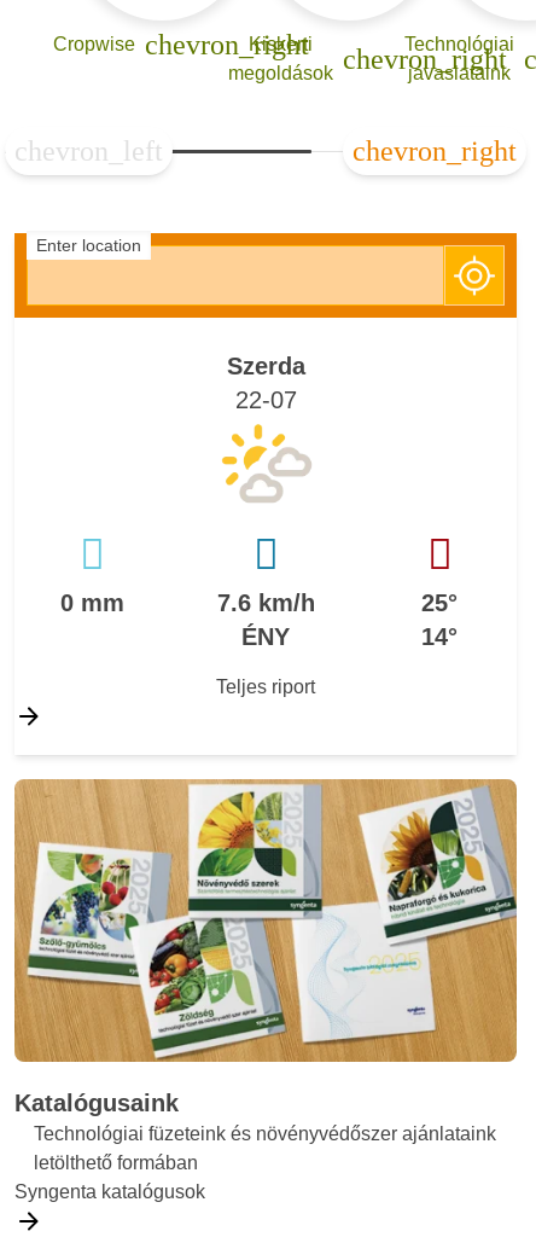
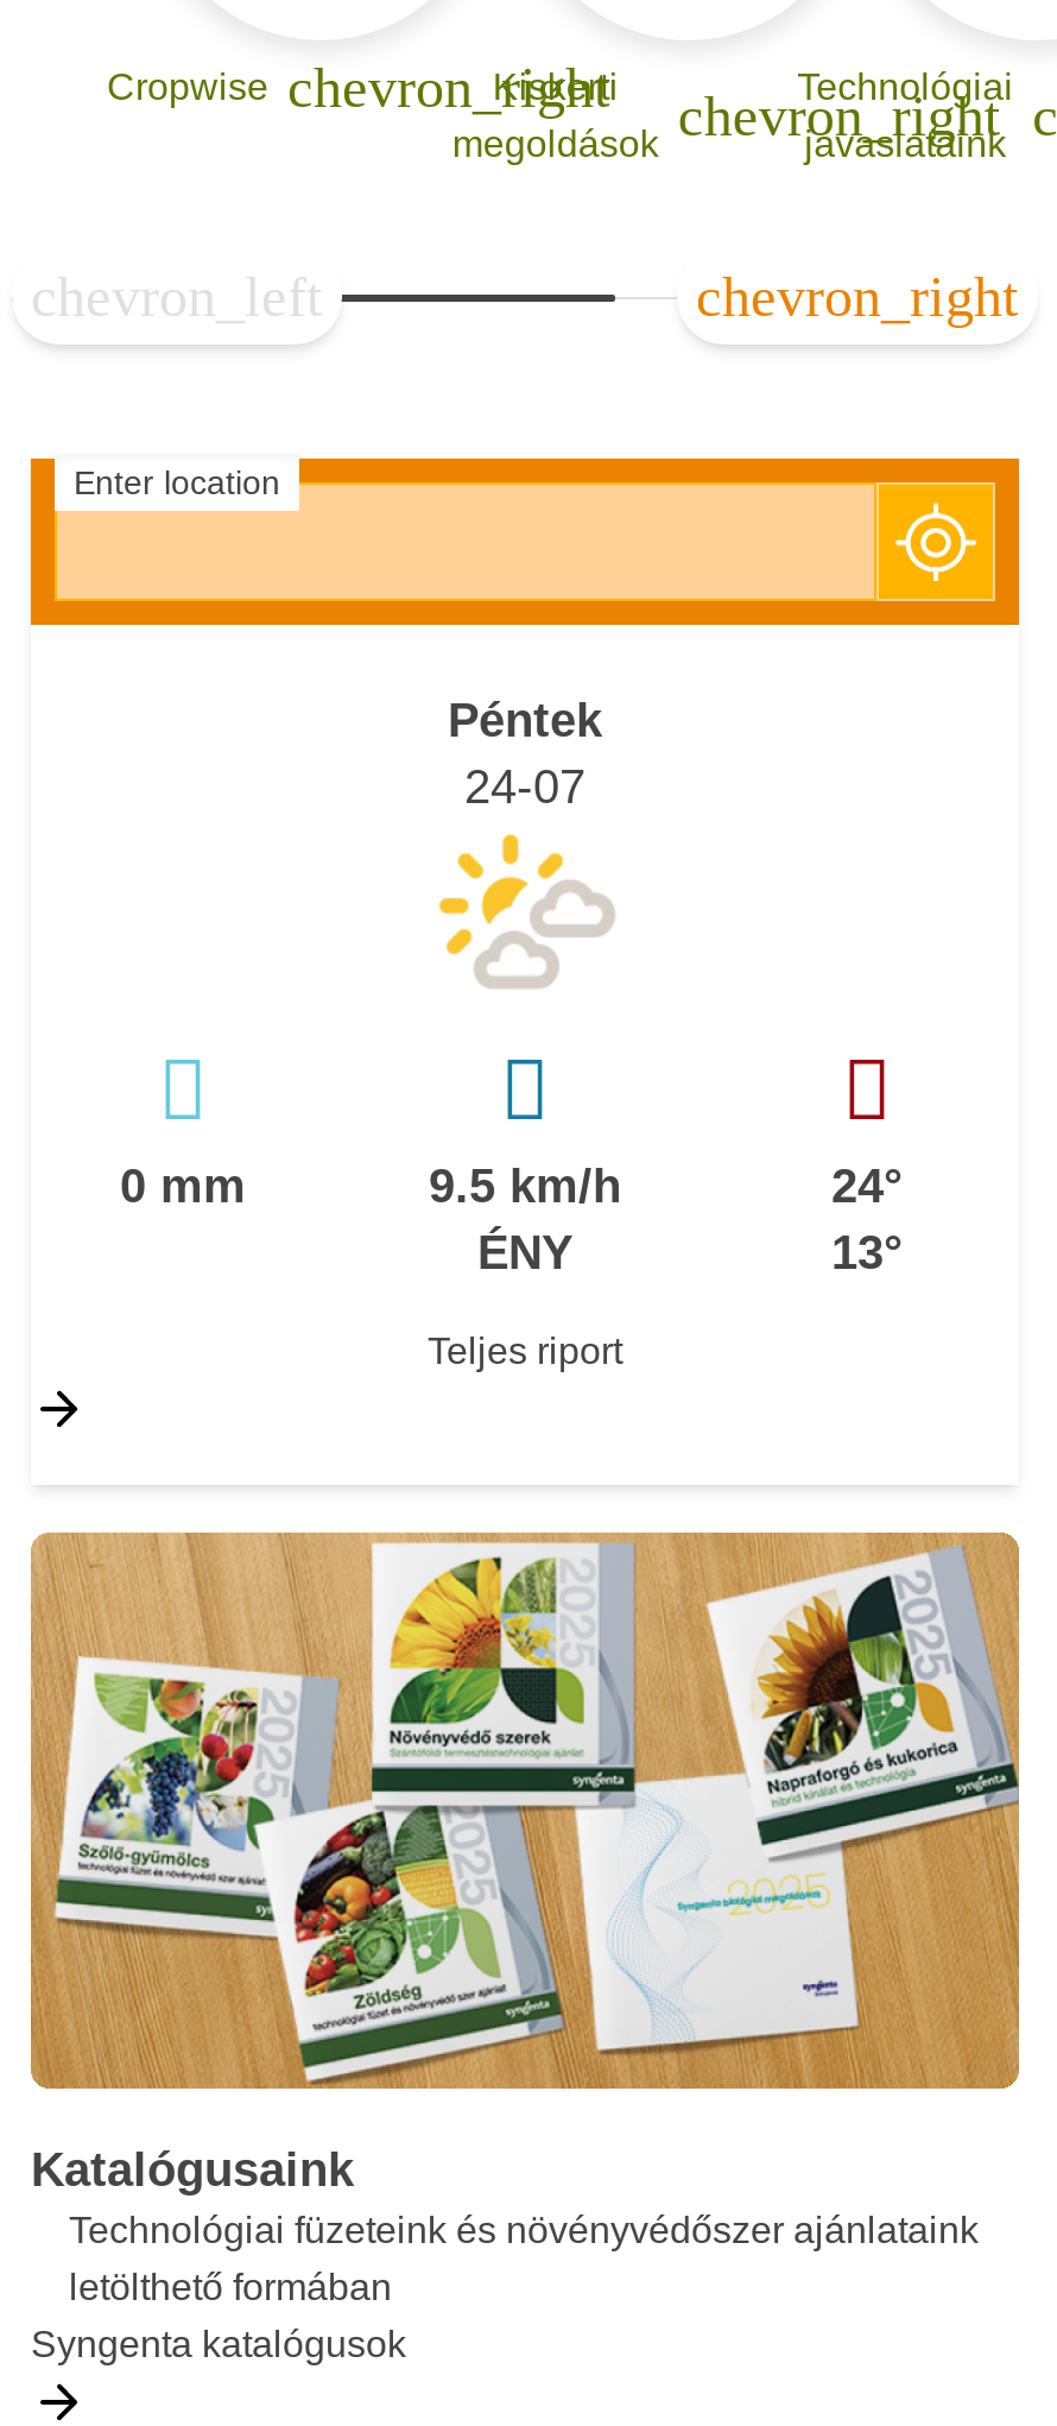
- Szerda
- 22-07
+ Péntek
+ 24-07

- 7.6 km/h
+ 9.5 km/h

- 25°
+ 24°

- 14°
+ 13°
